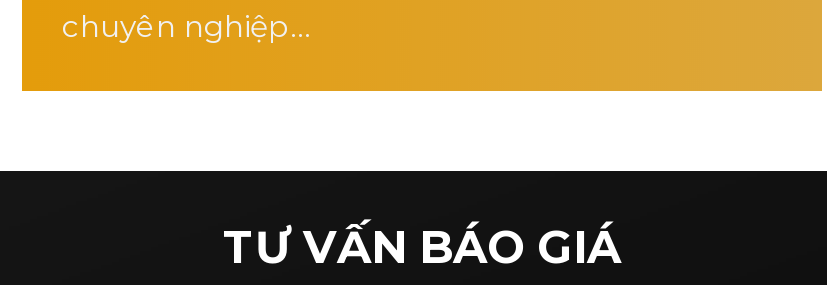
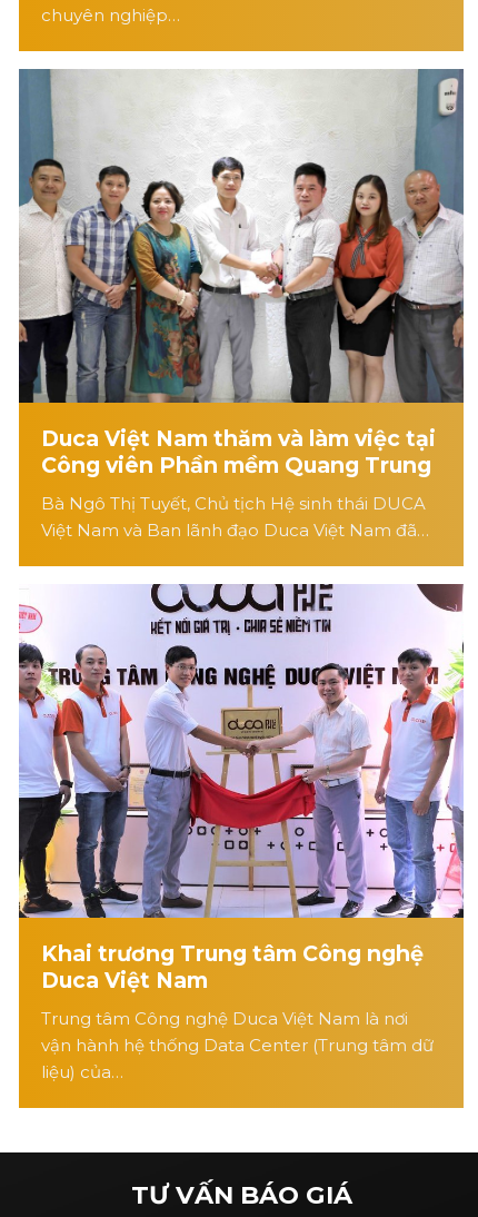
+ [image]
+ Duca Việt Nam thăm và làm việc tại
+ Công viên Phần mềm Quang Trung
+ Bà Ngô Thị Tuyết, Chủ tịch Hệ sinh thái DUCA
+ Việt Nam và Ban lãnh đạo Duca Việt Nam đã…

+ [image]
+ Khai trương Trung tâm Công nghệ
+ Duca Việt Nam
+ Trung tâm Công nghệ Duca Việt Nam là nơi
+ vận hành hệ thống Data Center (Trung tâm dữ
+ liệu) của…
